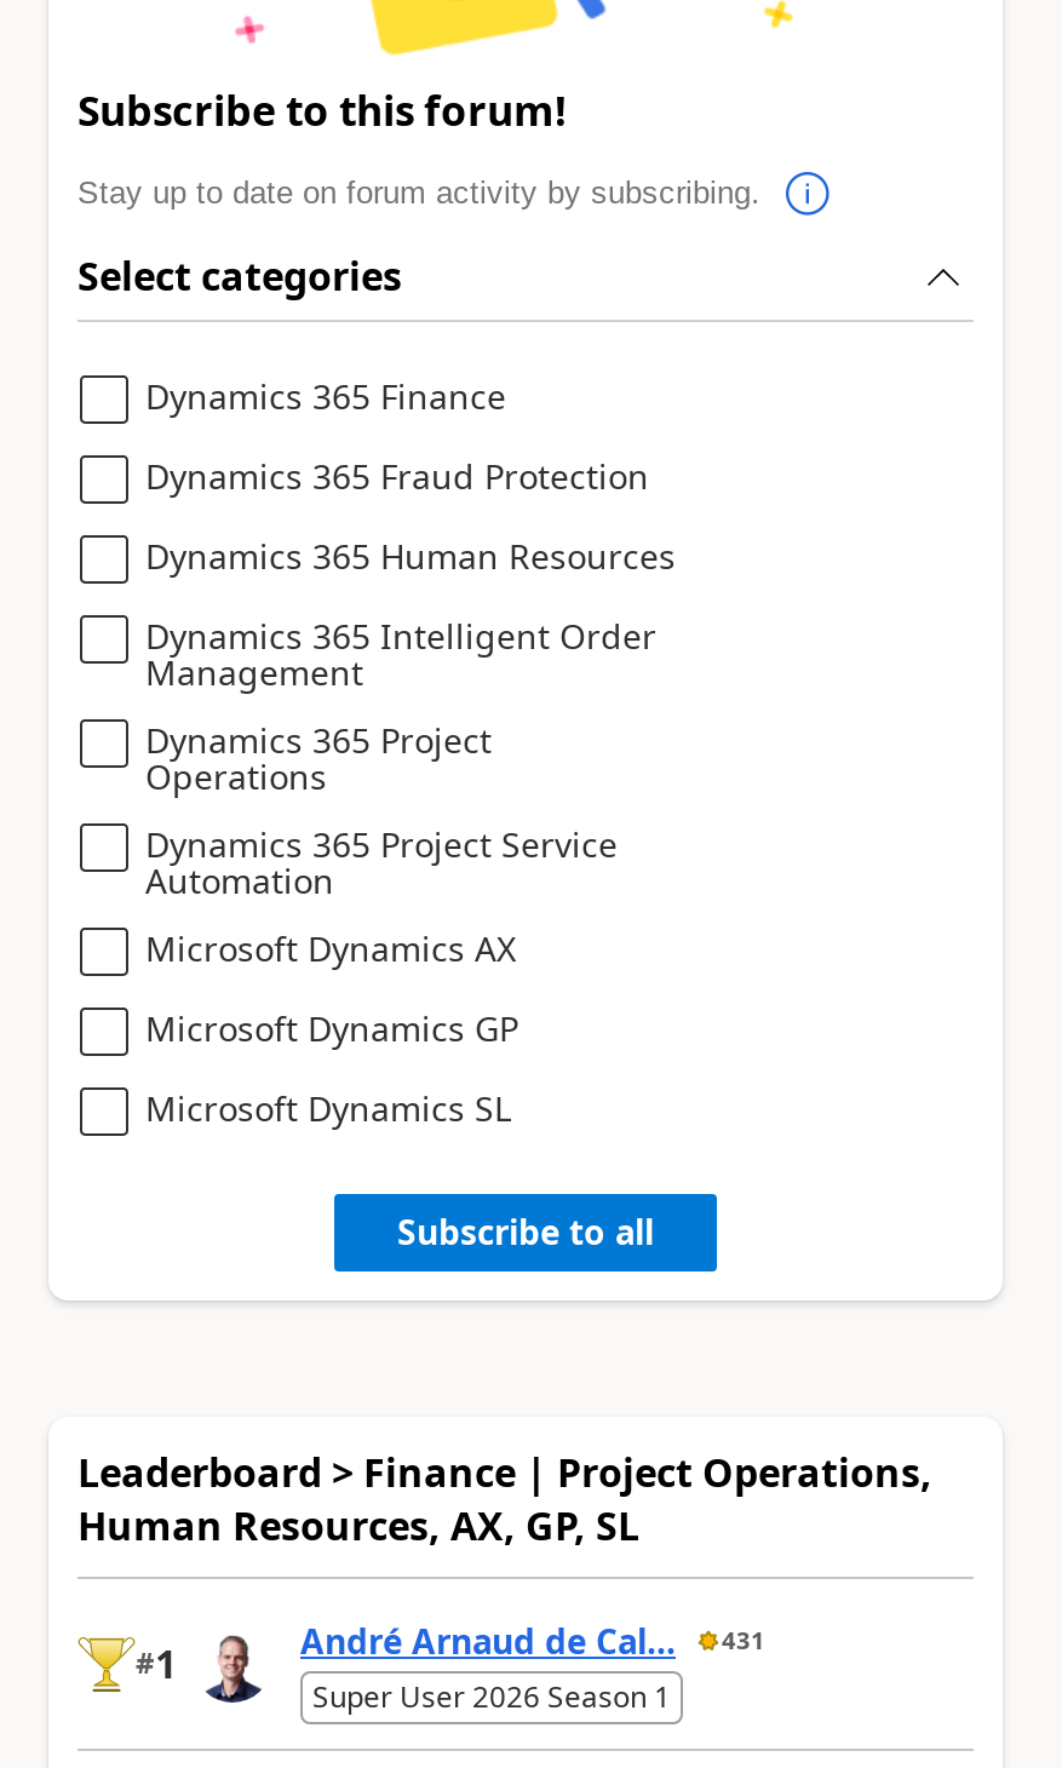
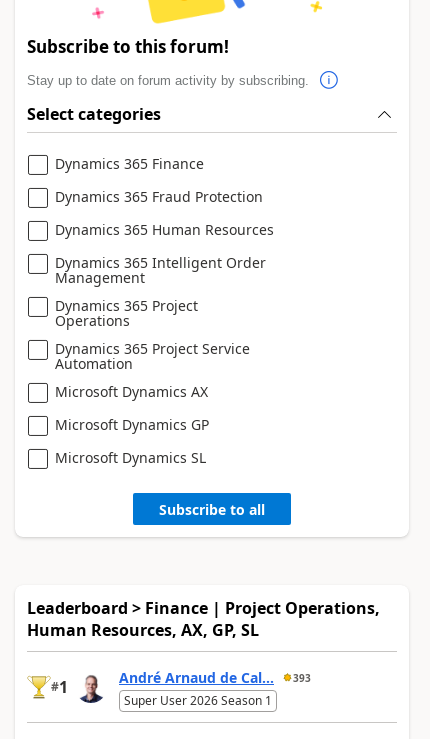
- André Arnaud de Cal... 431
+ André Arnaud de Cal... 393
